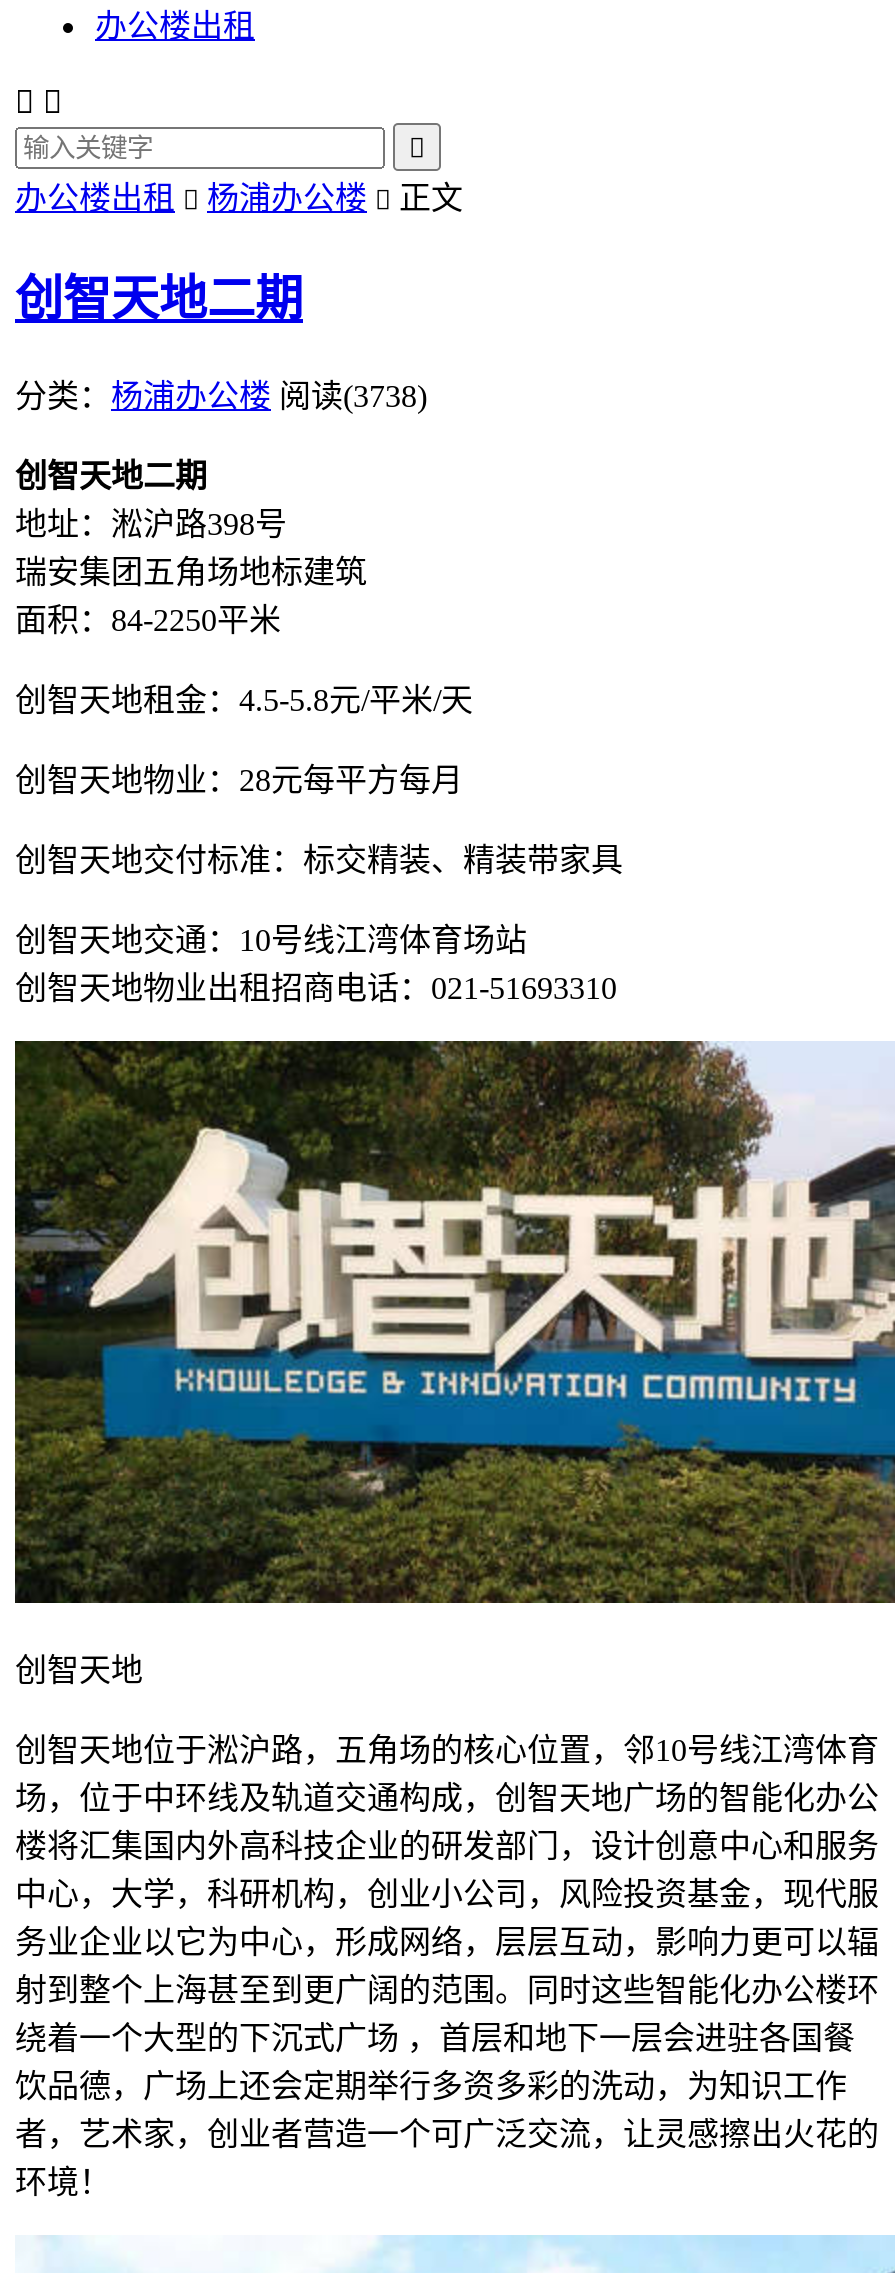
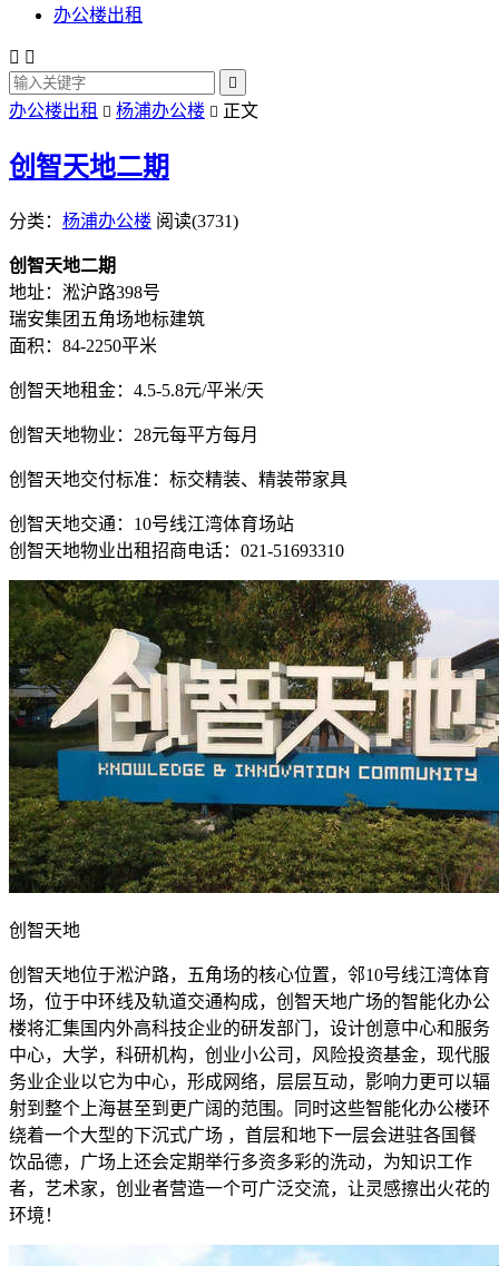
- 分类：杨浦办公楼 阅读(3738)
+ 分类：杨浦办公楼 阅读(3731)
